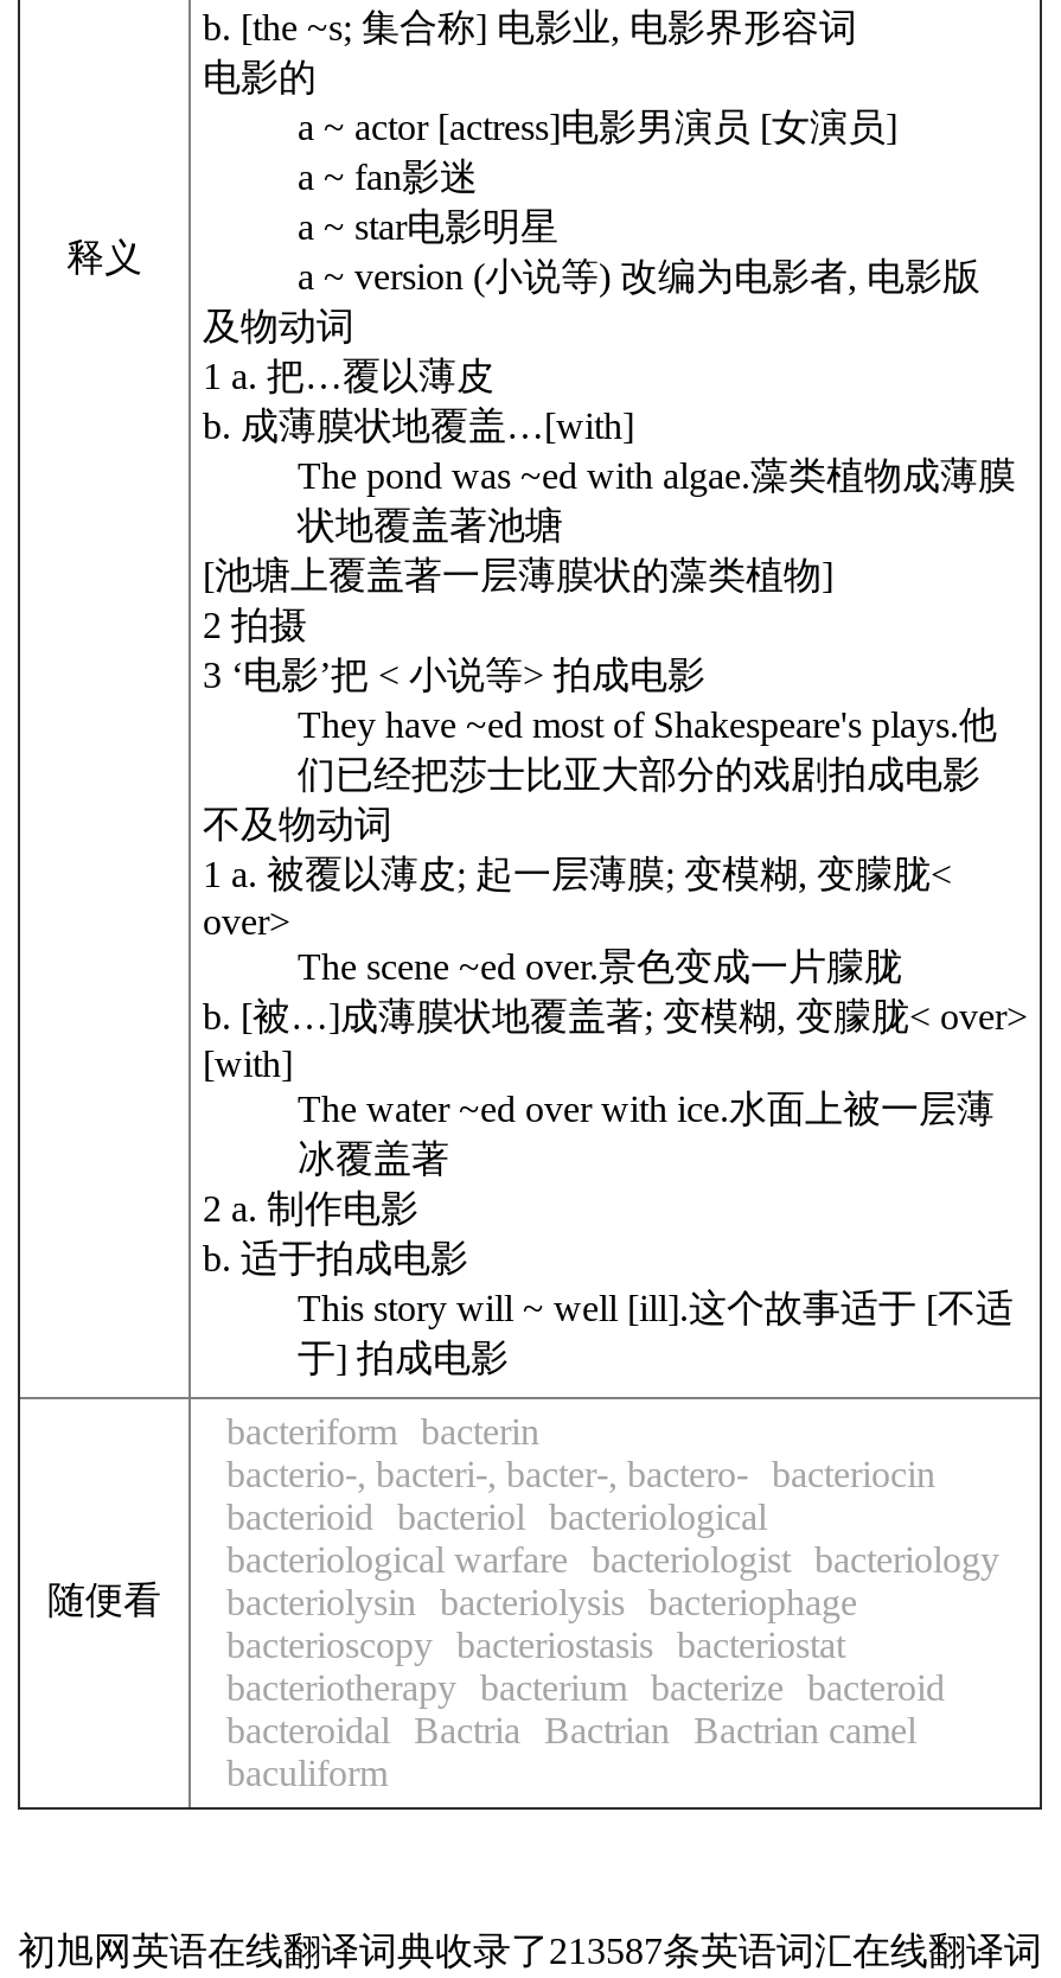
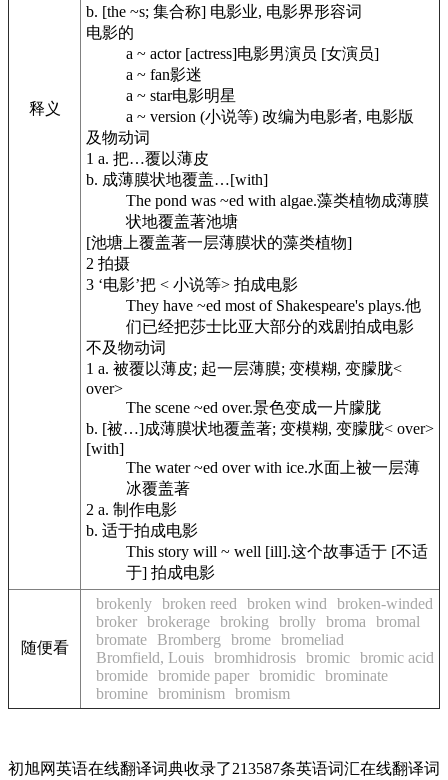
- bacteriform bacterin
- bacterio-, bacteri-, bacter-, bactero- bacteriocin
- bacterioid bacteriol bacteriological
- bacteriological warfare bacteriologist bacteriology
- bacteriolysin bacteriolysis bacteriophage
- bacterioscopy bacteriostasis bacteriostat
- bacteriotherapy bacterium bacterize bacteroid
- bacteroidal Bactria Bactrian Bactrian camel
- baculiform
+ brokenly broken reed broken wind broken-winded
+ broker brokerage broking brolly broma bromal
+ bromate Bromberg brome bromeliad
+ Bromfield, Louis bromhidrosis bromic bromic acid
+ bromide bromide paper bromidic brominate
+ bromine brominism bromism
